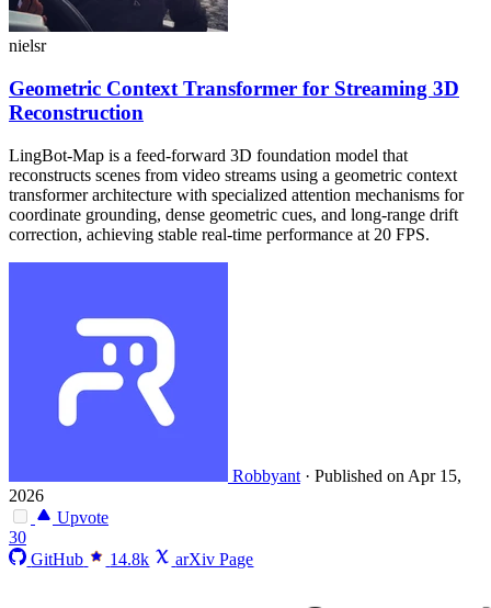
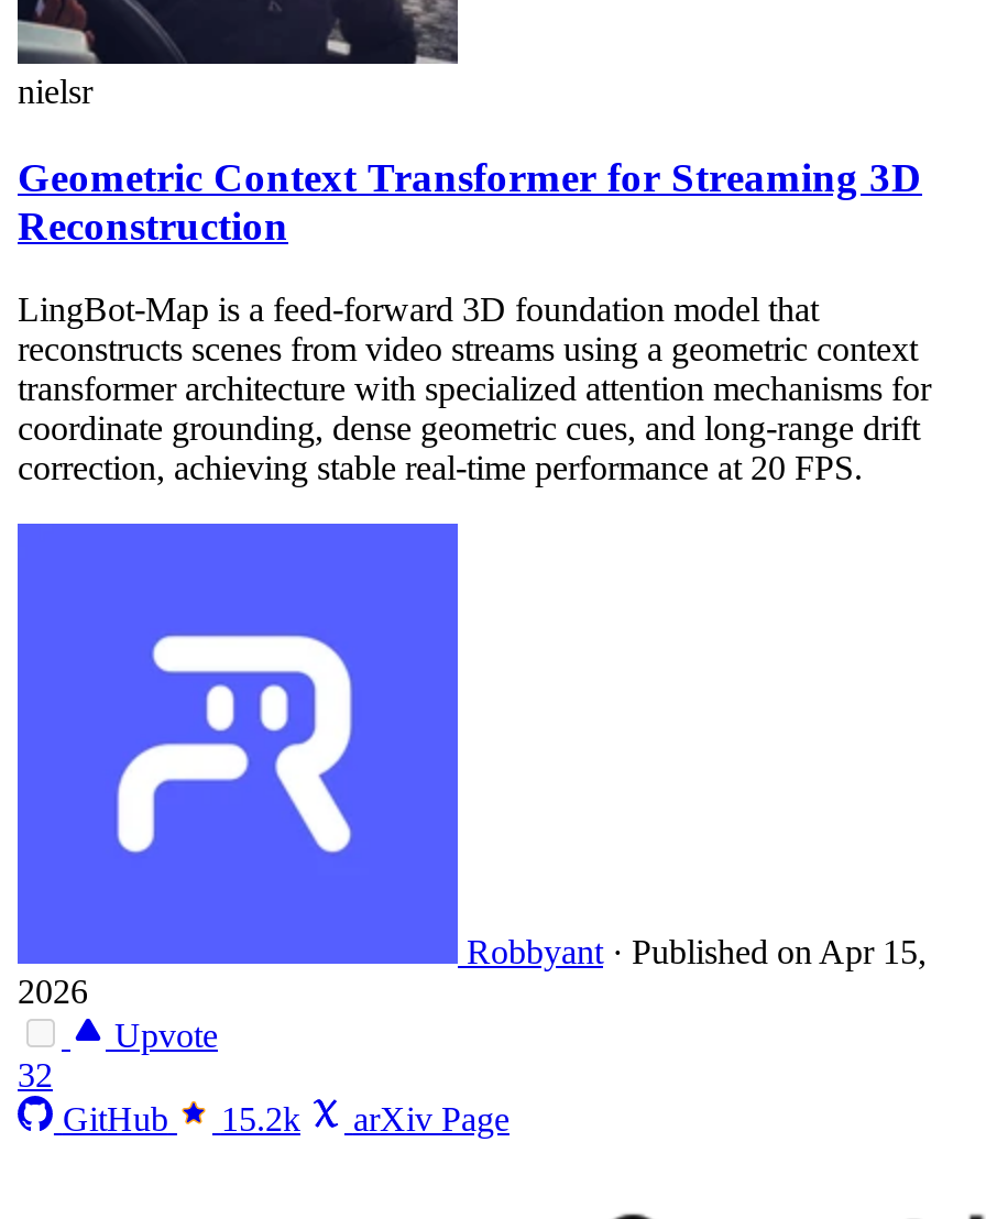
- 30
+ 32

- GitHub 14.8k arXiv Page
+ GitHub 15.2k arXiv Page
